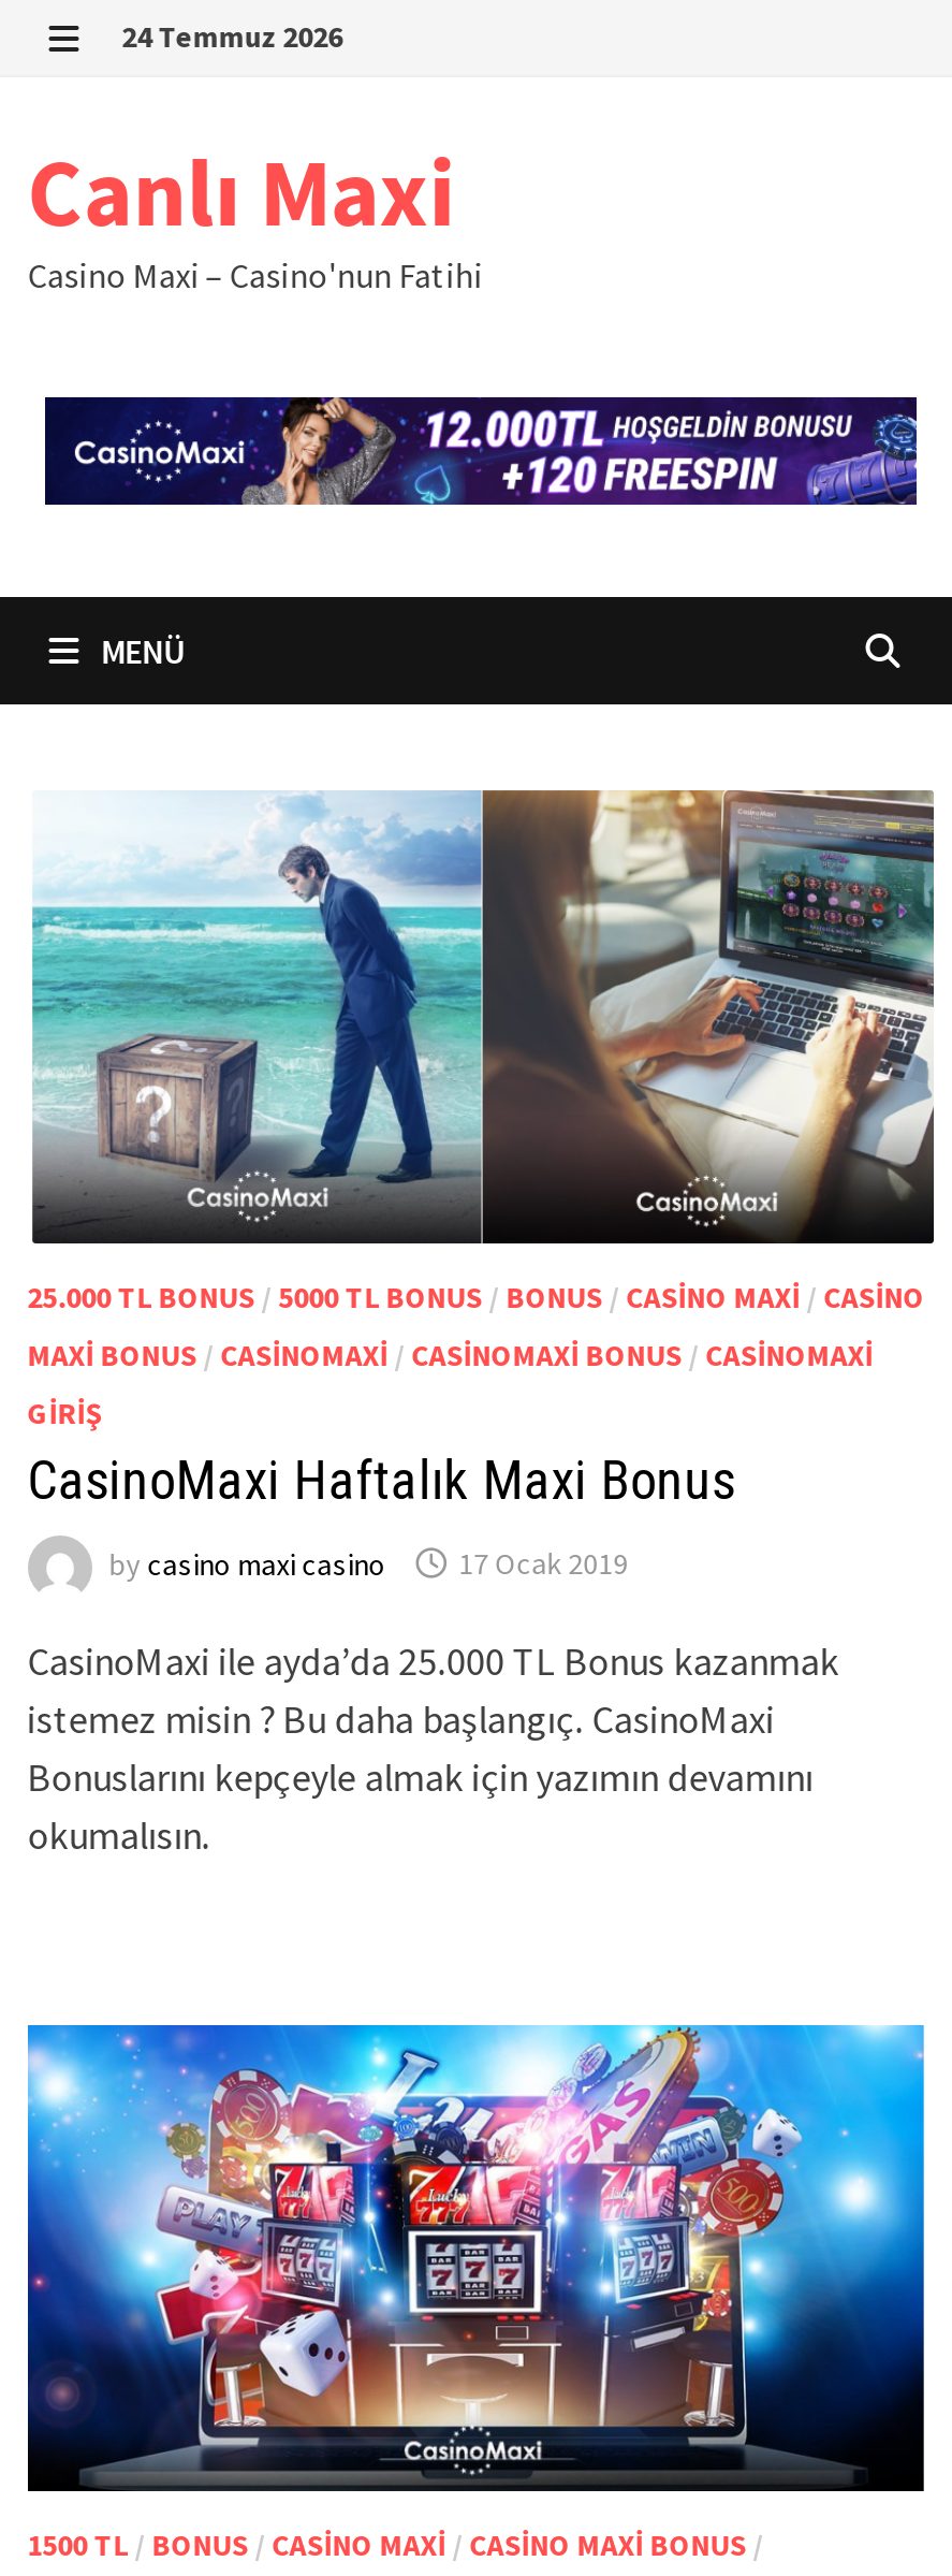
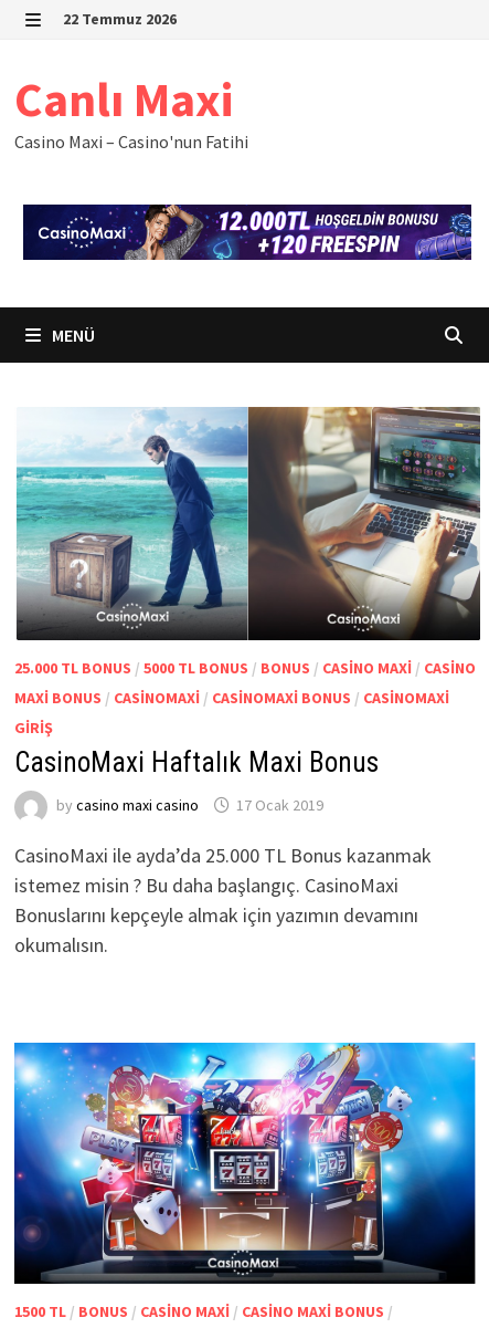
- 24 Temmuz 2026
+ 22 Temmuz 2026
